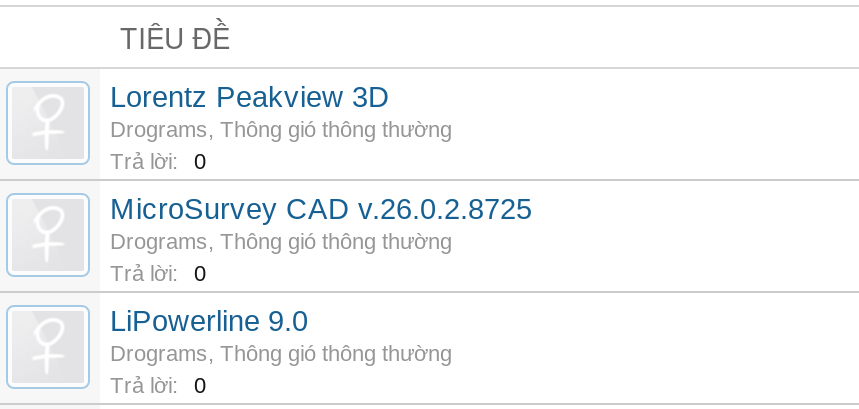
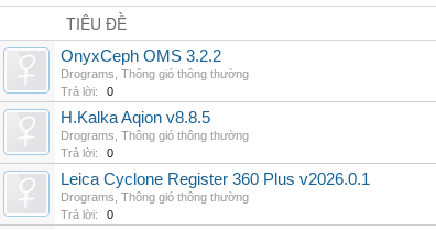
- Lorentz Peakview 3D
+ OnyxCeph OMS 3.2.2

- MicroSurvey CAD v.26.0.2.8725
+ H.Kalka Aqion v8.8.5

- LiPowerline 9.0
+ Leica Cyclone Register 360 Plus v2026.0.1
